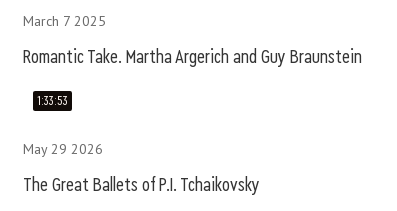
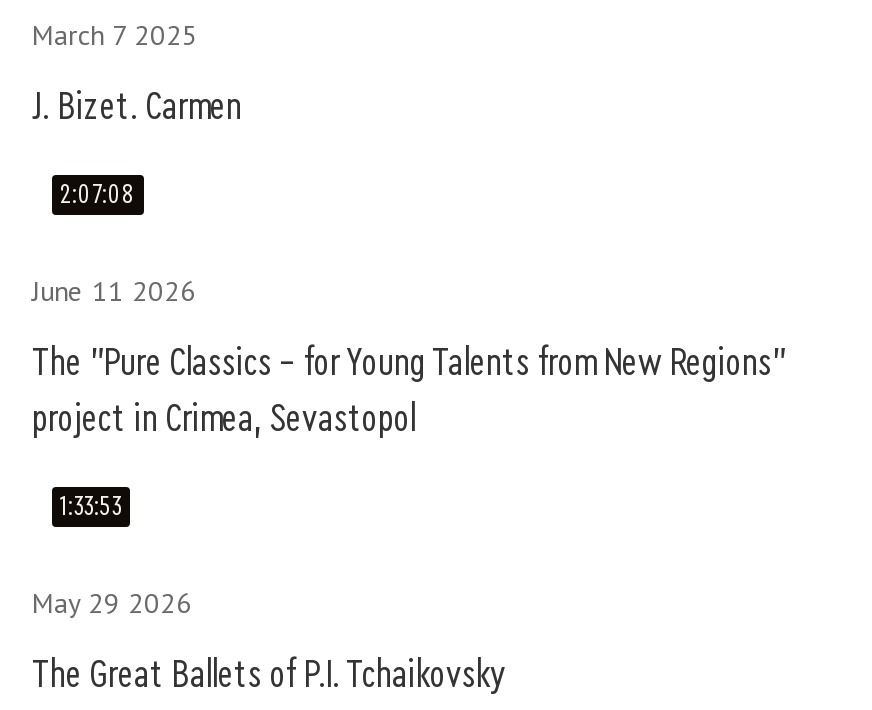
- Romantic Take. Martha Argerich and Guy Braunstein
+ J. Bizet. Carmen
+ 2:07:08
+ June 11 2026
+ The "Pure Classics – for Young Talents from New Regions"
+ project in Crimea, Sevastopol
